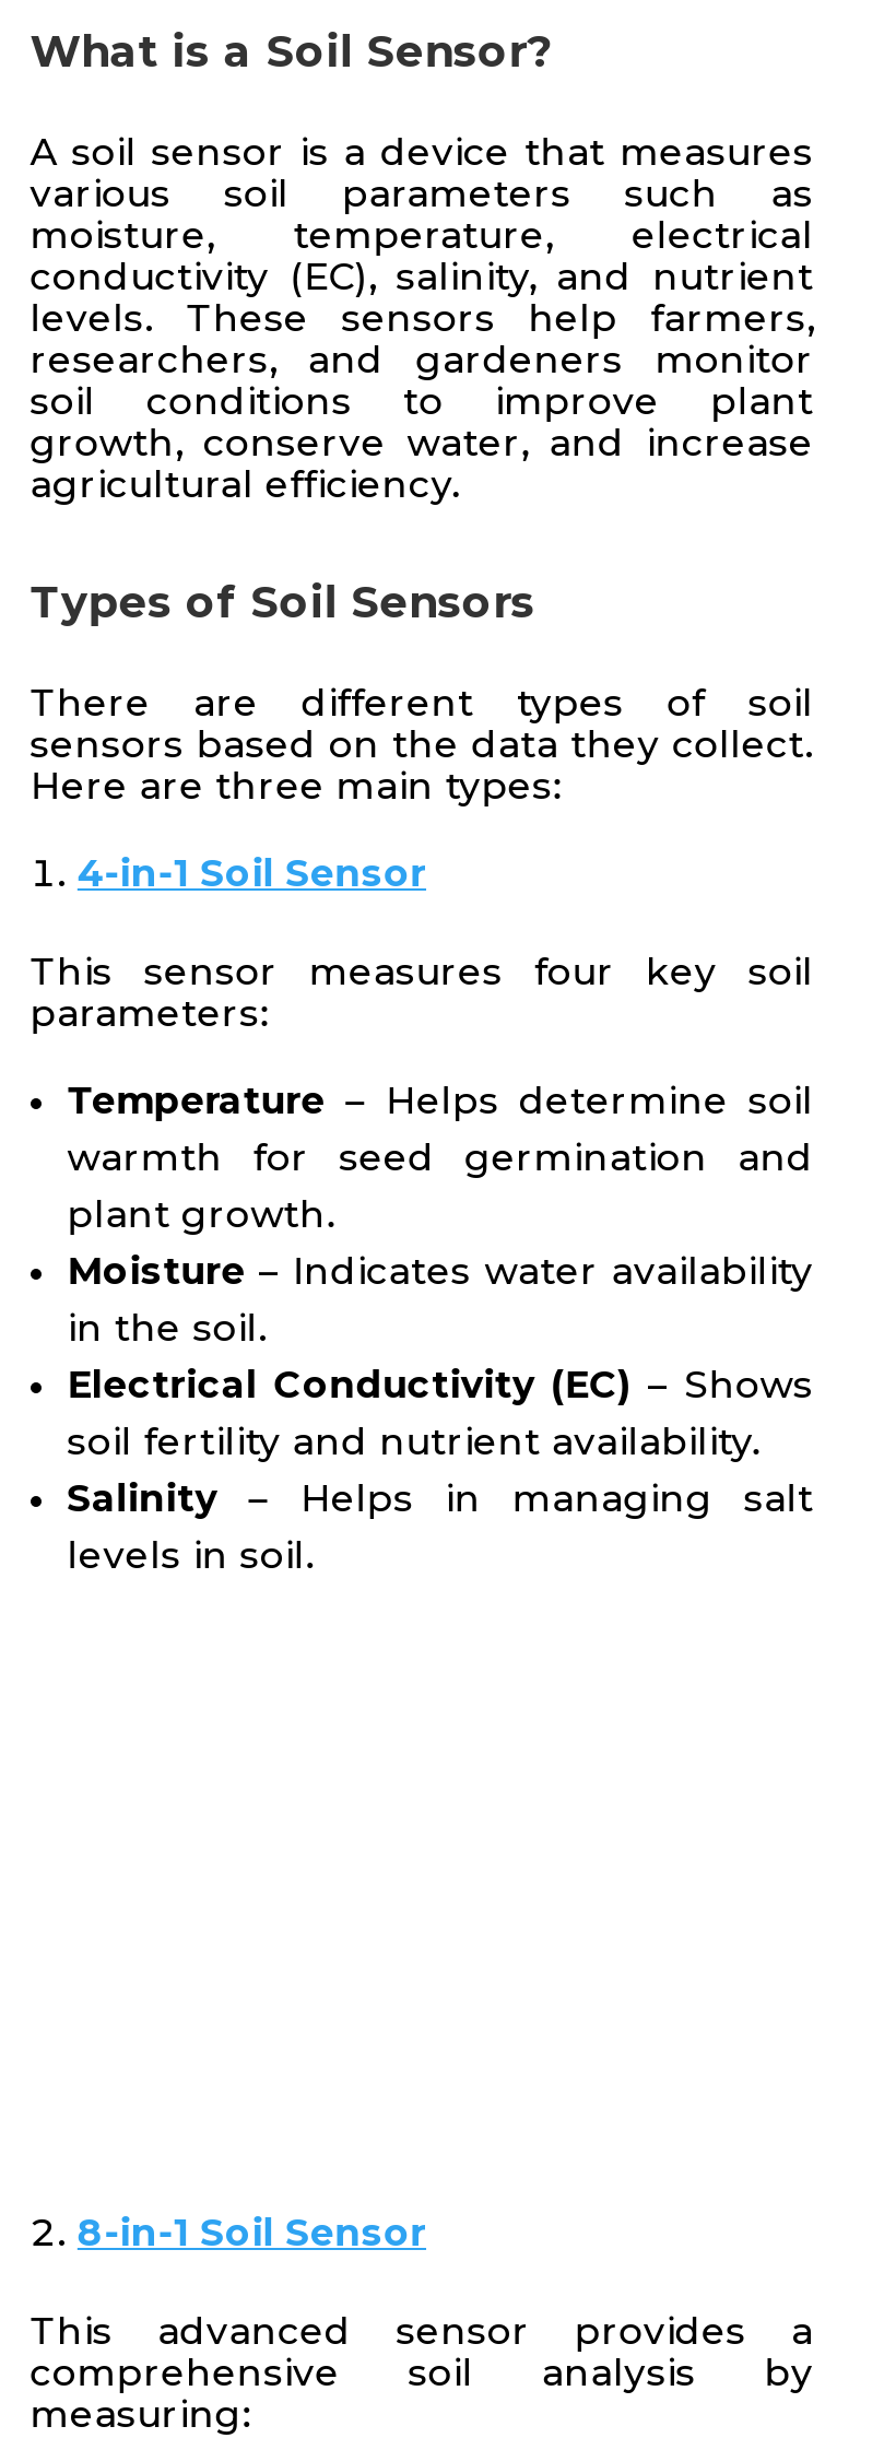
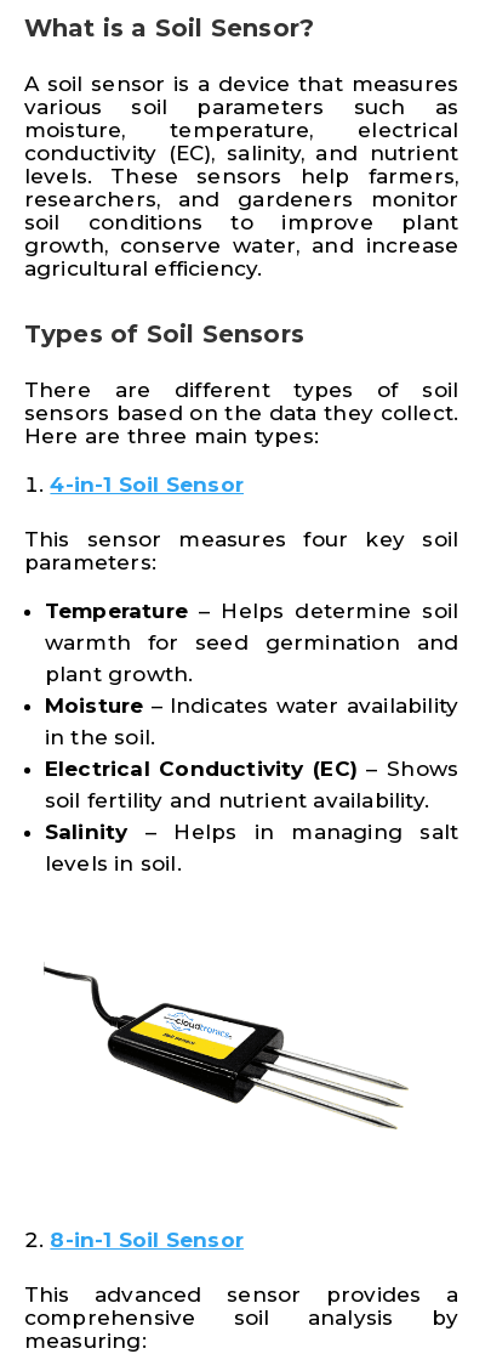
+ [image]
